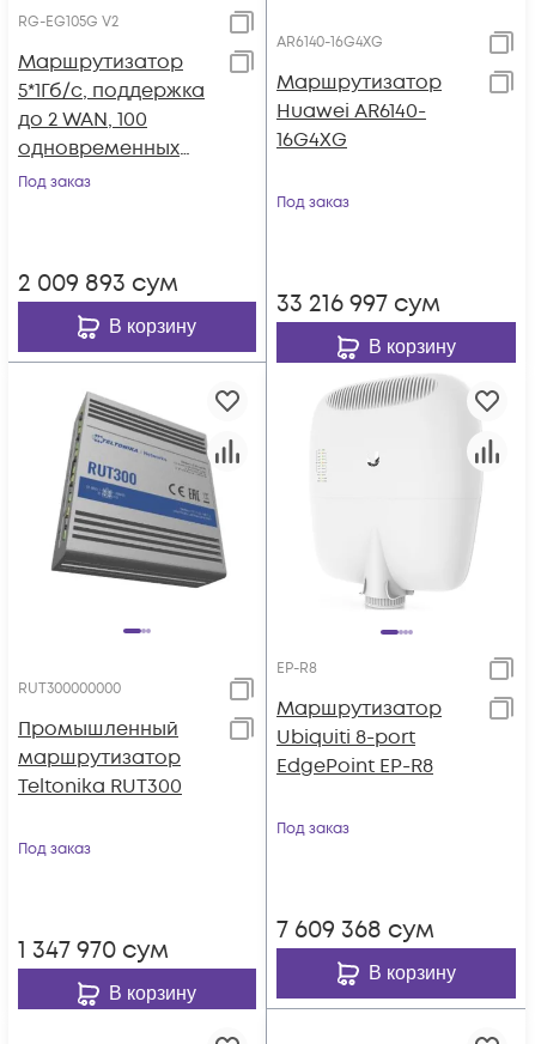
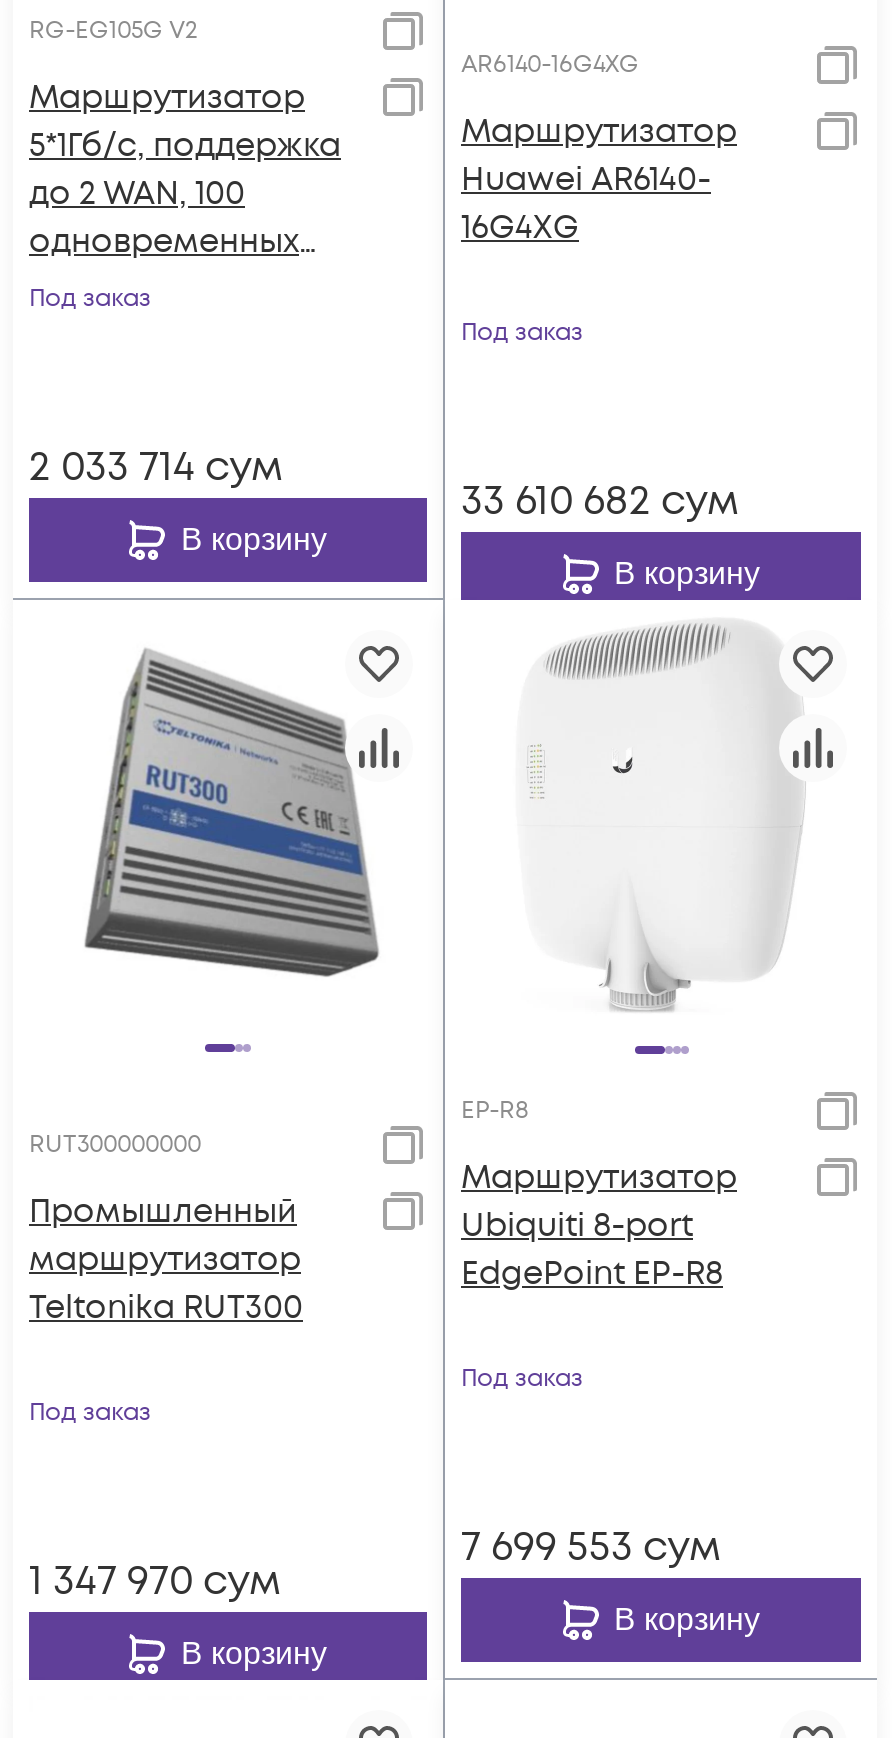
- 2 009 893 сум
+ 2 033 714 сум

- 33 216 997 сум
+ 33 610 682 сум

- 7 609 368 сум
+ 7 699 553 сум
